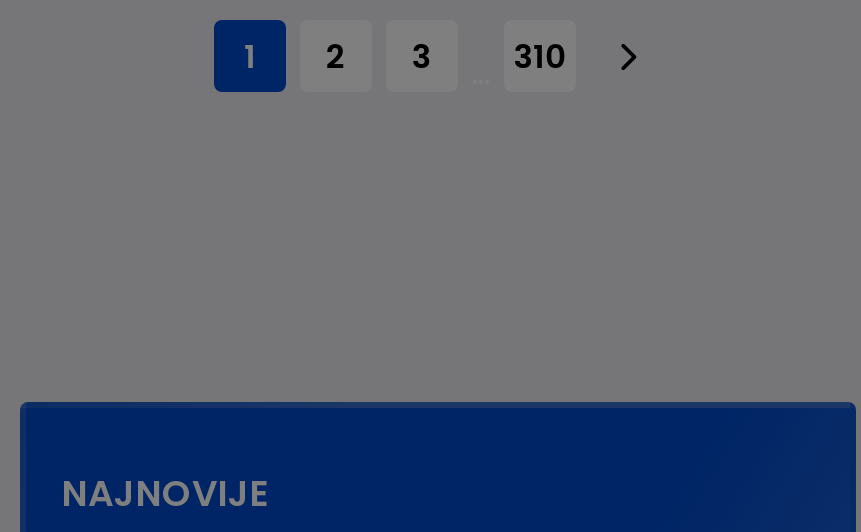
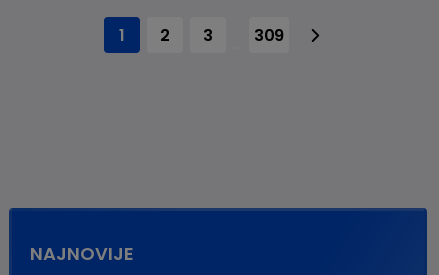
- 1 2 3 ... 310
+ 1 2 3 ... 309
